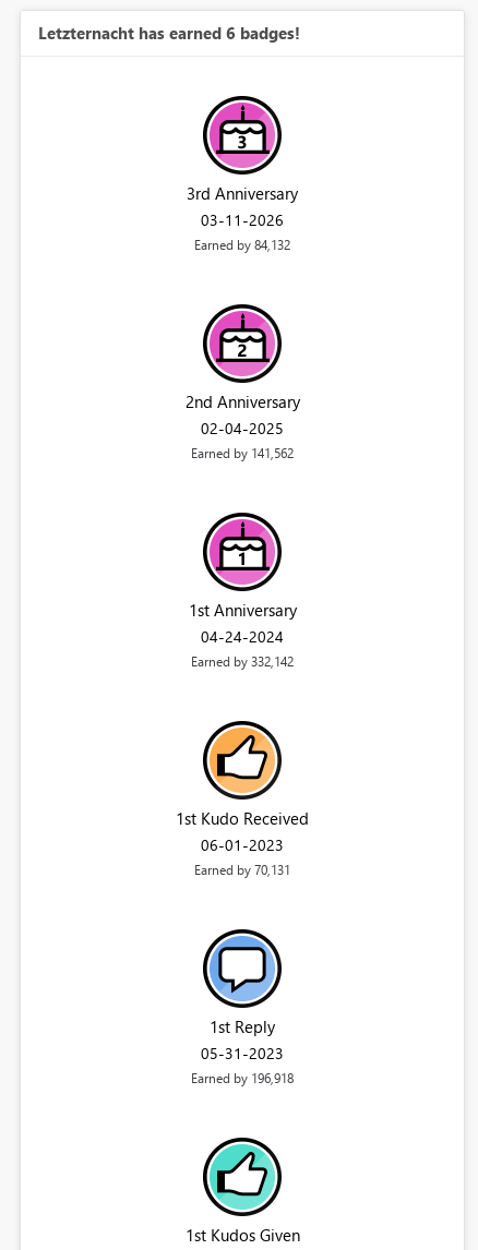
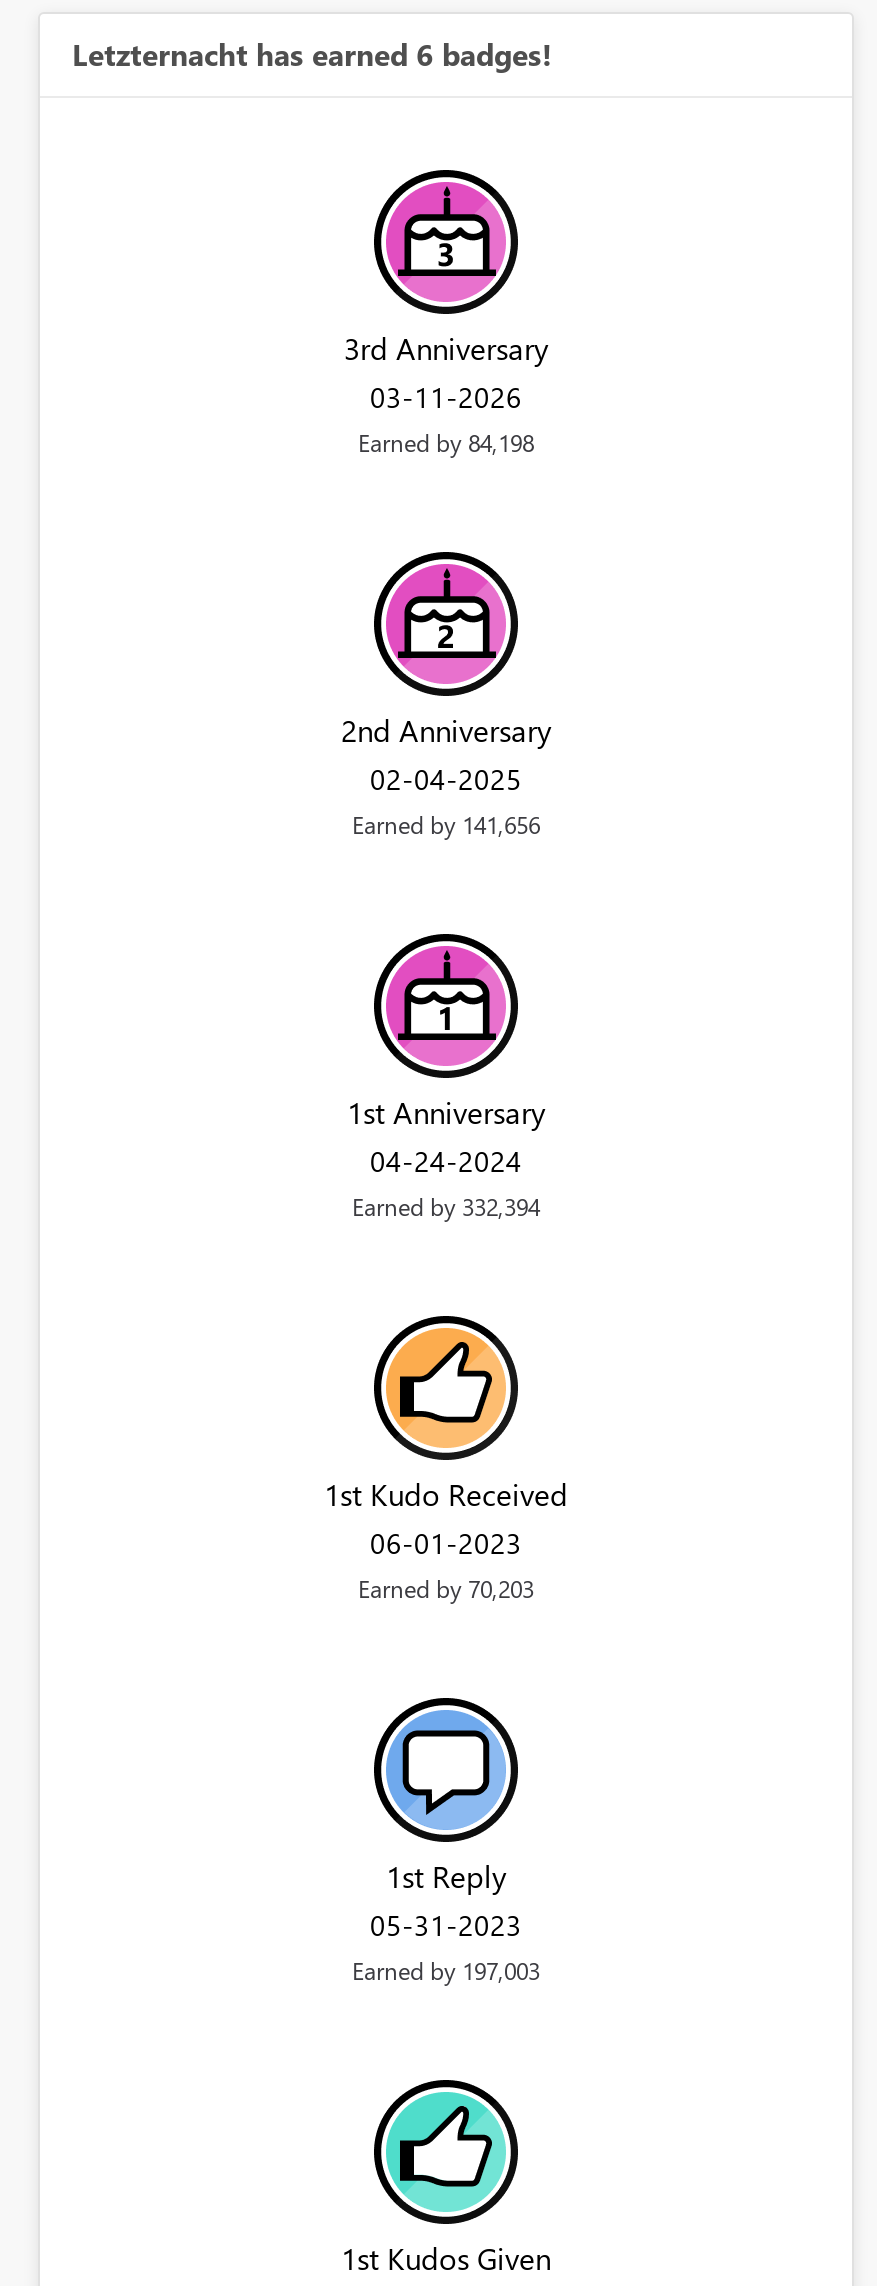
- Earned by 84,132
+ Earned by 84,198

- Earned by 141,562
+ Earned by 141,656

- Earned by 332,142
+ Earned by 332,394

- Earned by 70,131
+ Earned by 70,203

- Earned by 196,918
+ Earned by 197,003
